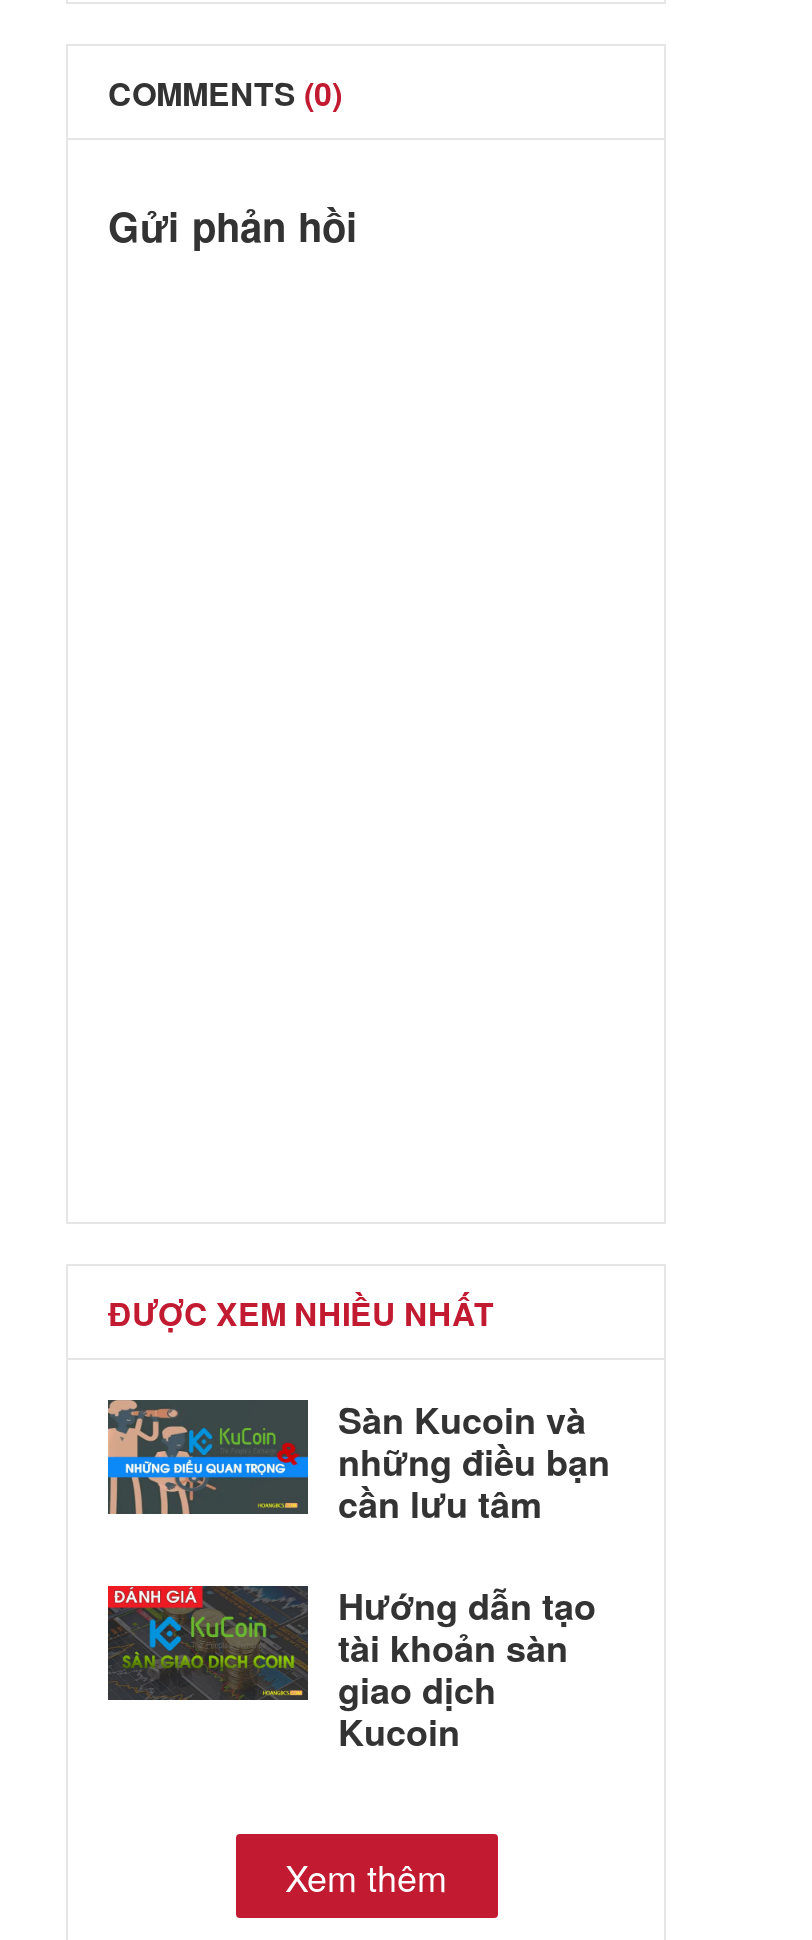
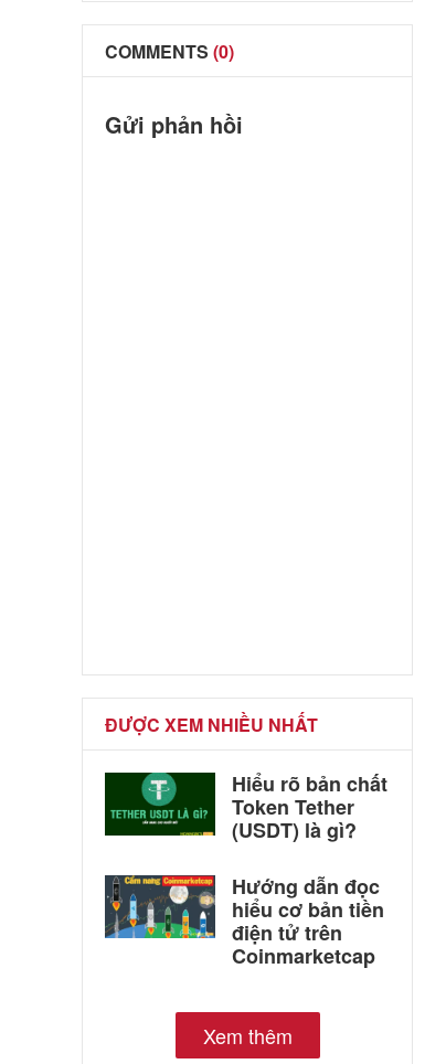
- [image]
- Sàn Kucoin và
- những điều bạn
- cần lưu tâm
+ [image]
+ Hiểu rõ bản chất
+ Token Tether
+ (USDT) là gì?

- [image]
- Hướng dẫn tạo
- tài khoản sàn
- giao dịch
- Kucoin
+ [image]
+ Hướng dẫn đọc
+ hiểu cơ bản tiền
+ điện tử trên
+ Coinmarketcap
